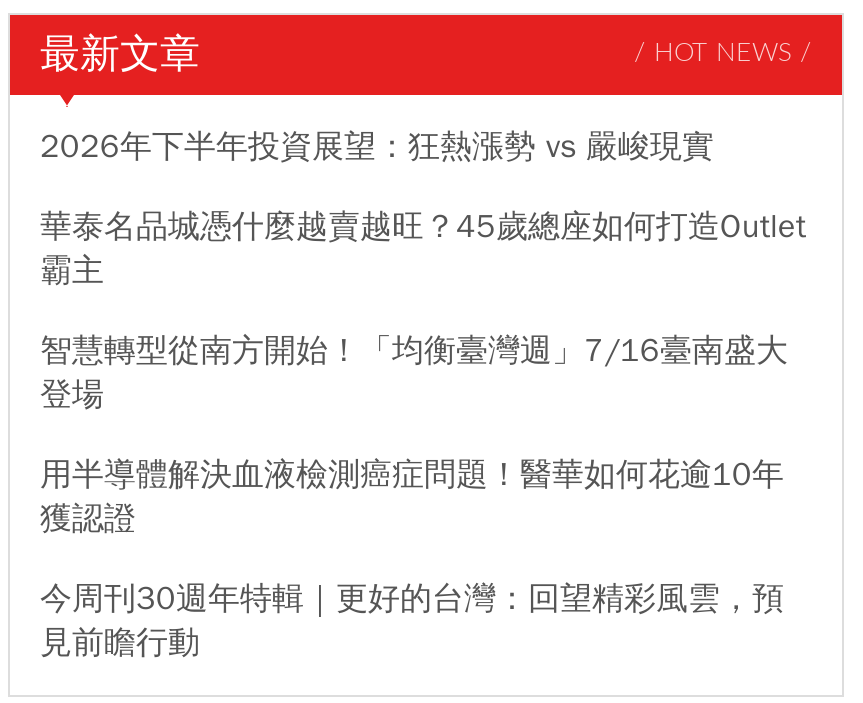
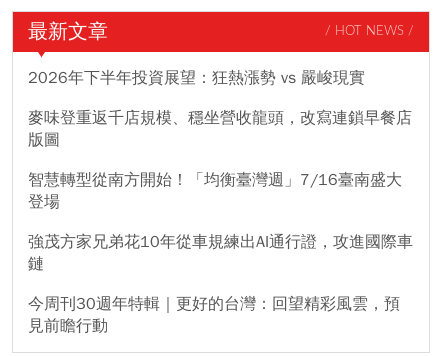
- 華泰名品城憑什麼越賣越旺？45歲總座如何打造Outlet
- 霸主
+ 麥味登重返千店規模、穩坐營收龍頭，改寫連鎖早餐店
+ 版圖

- 用半導體解決血液檢測癌症問題！醫華如何花逾10年
- 獲認證
+ 強茂方家兄弟花10年從車規練出AI通行證，攻進國際車
+ 鏈
